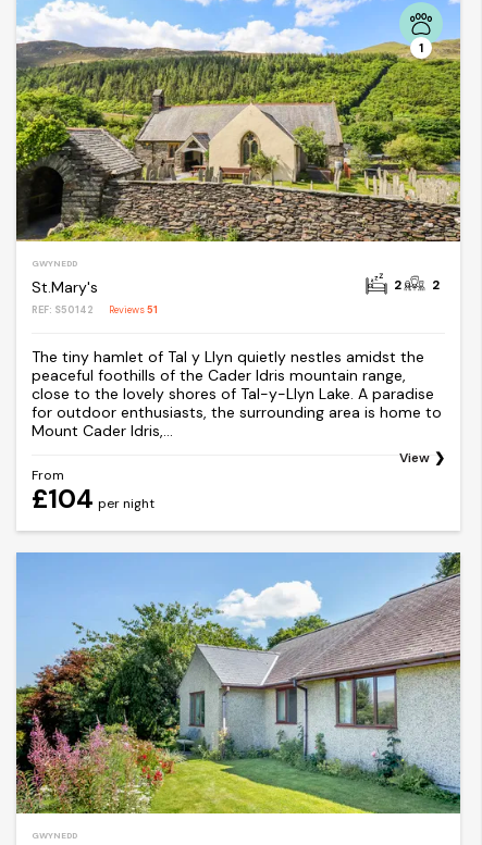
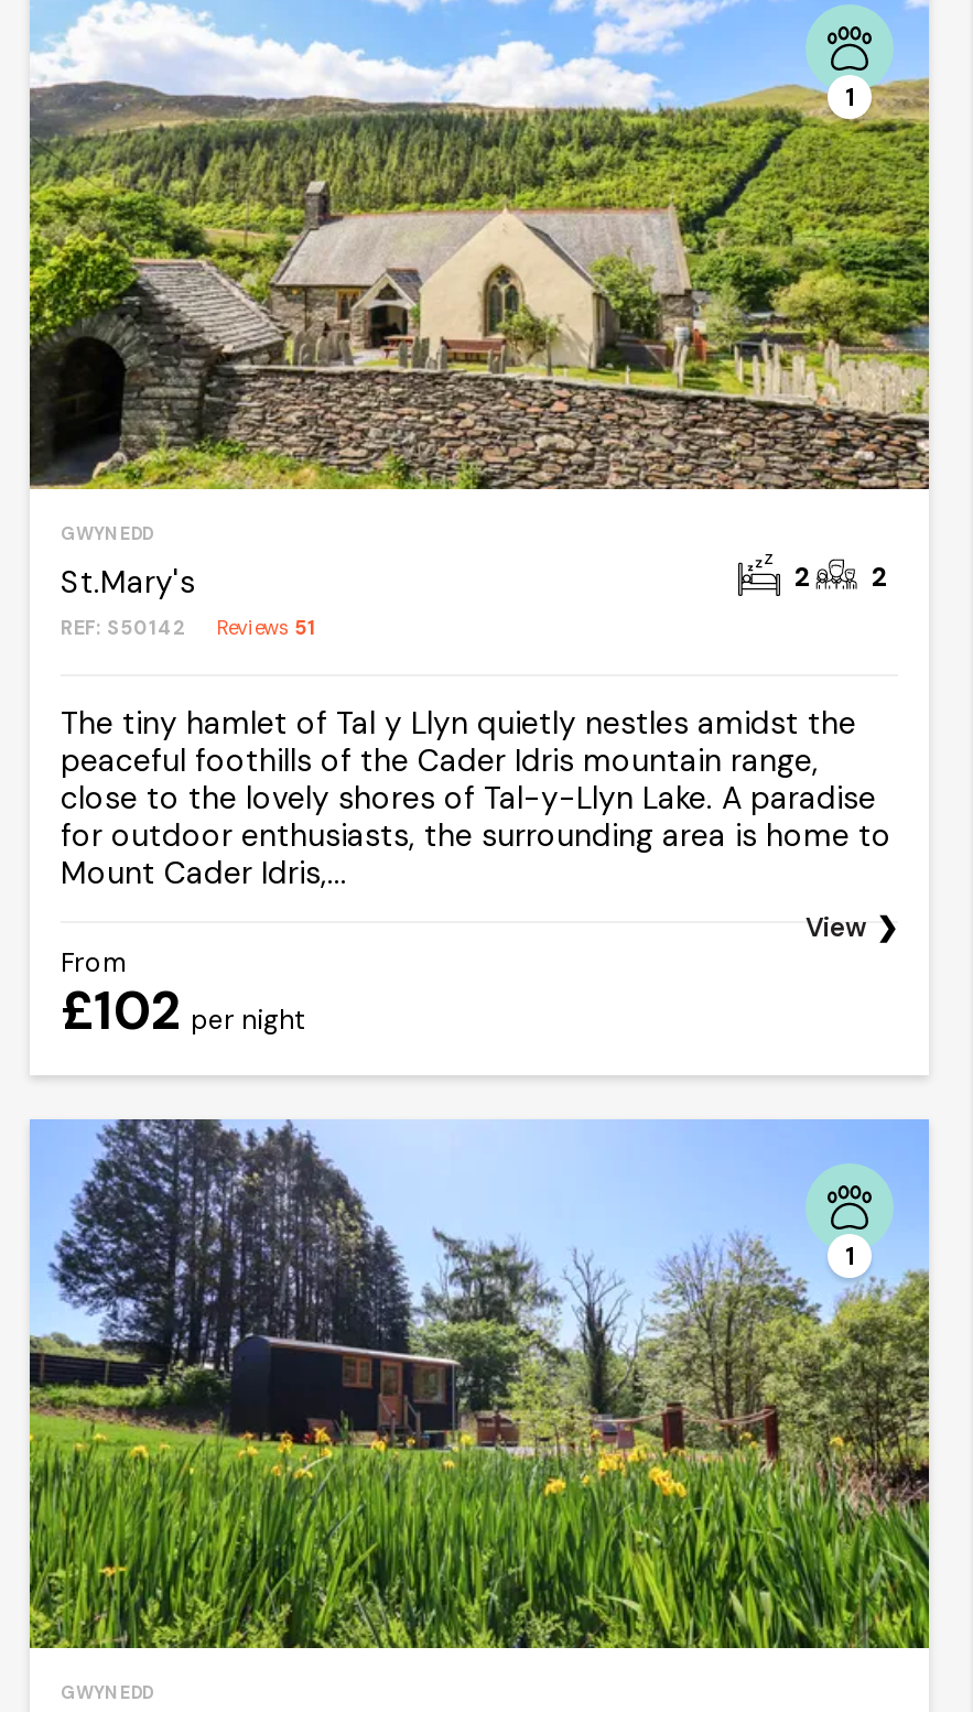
- £104 per night
+ £102 per night

+ 1

- [image]
+ [image]
